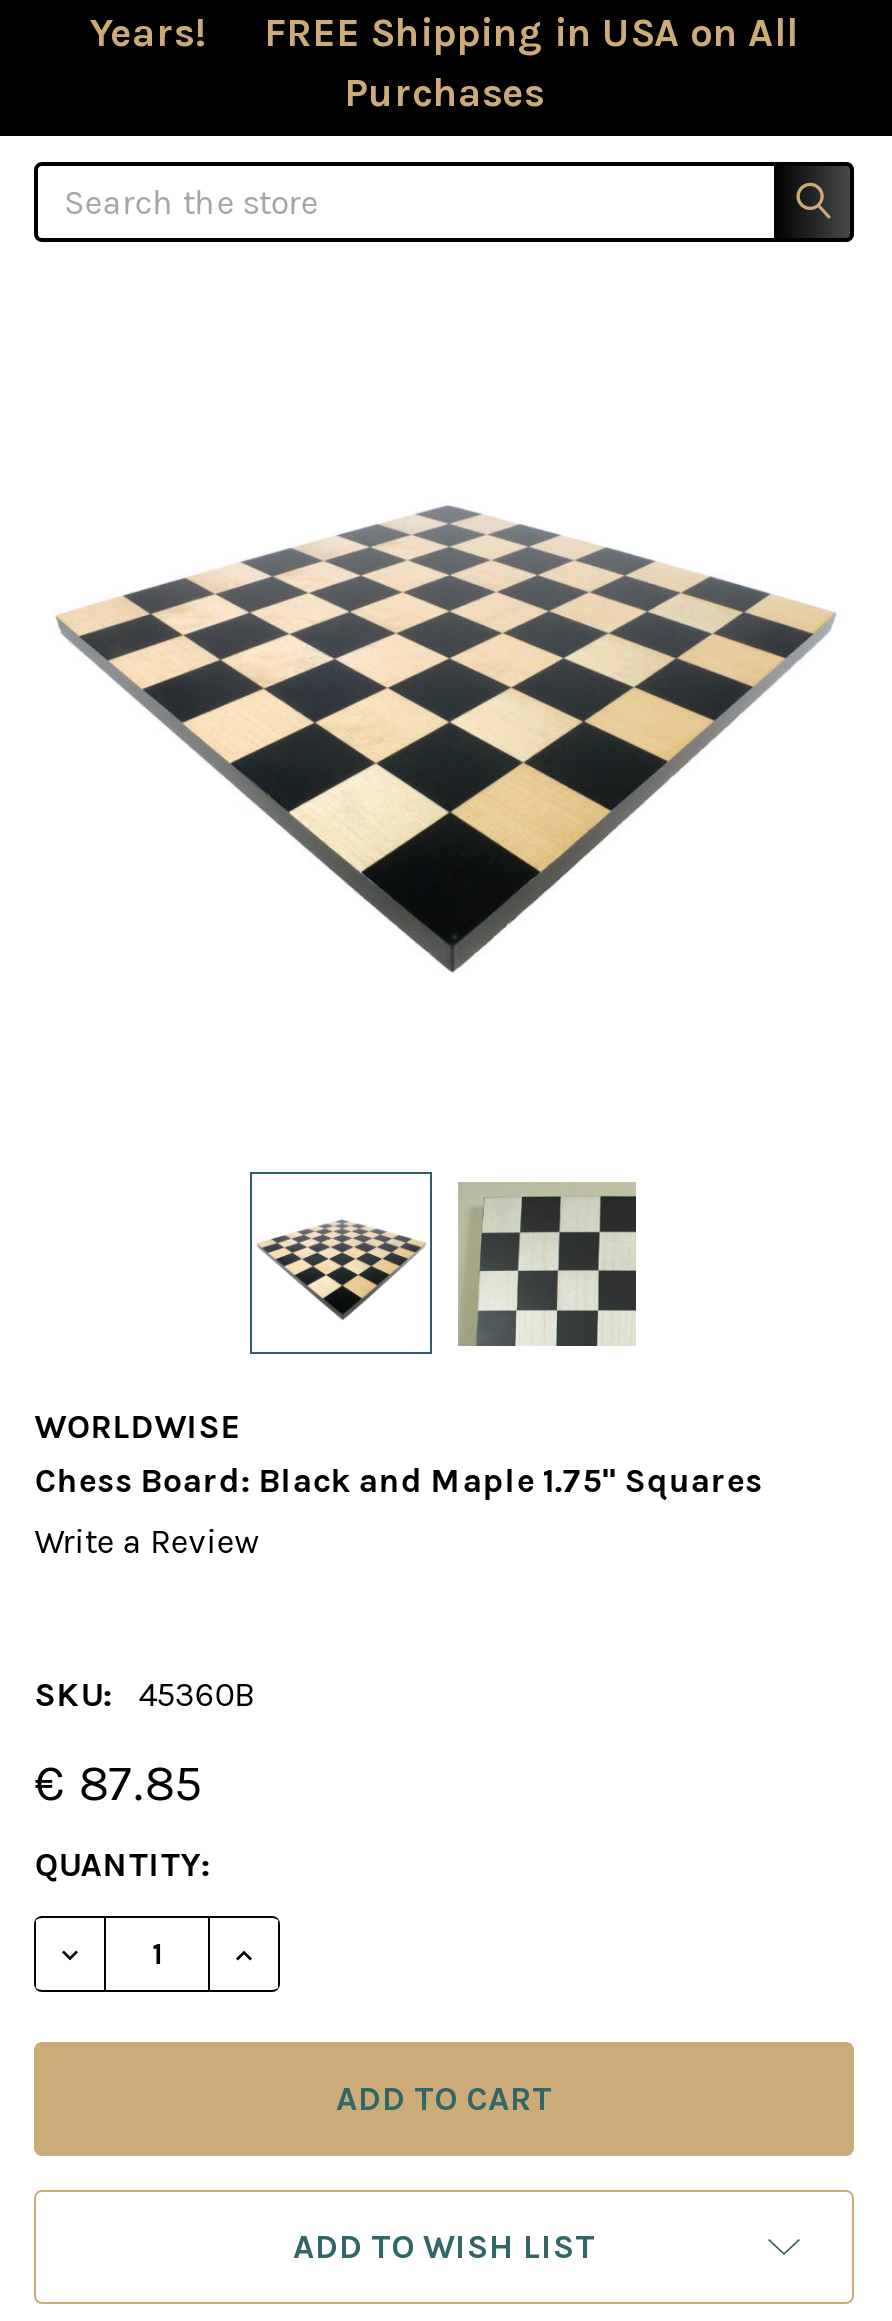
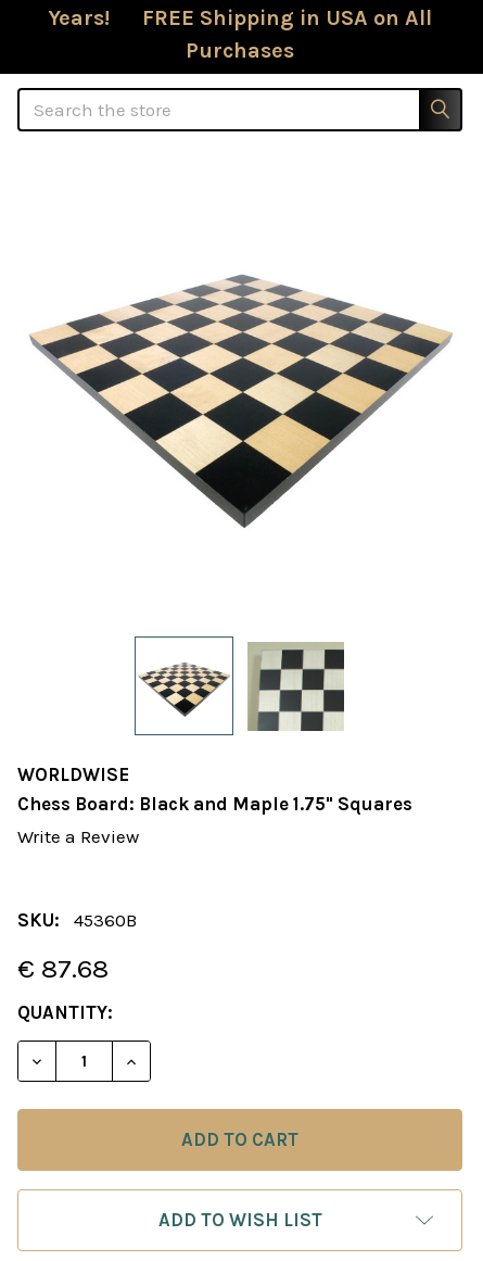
- € 87.85
+ € 87.68
